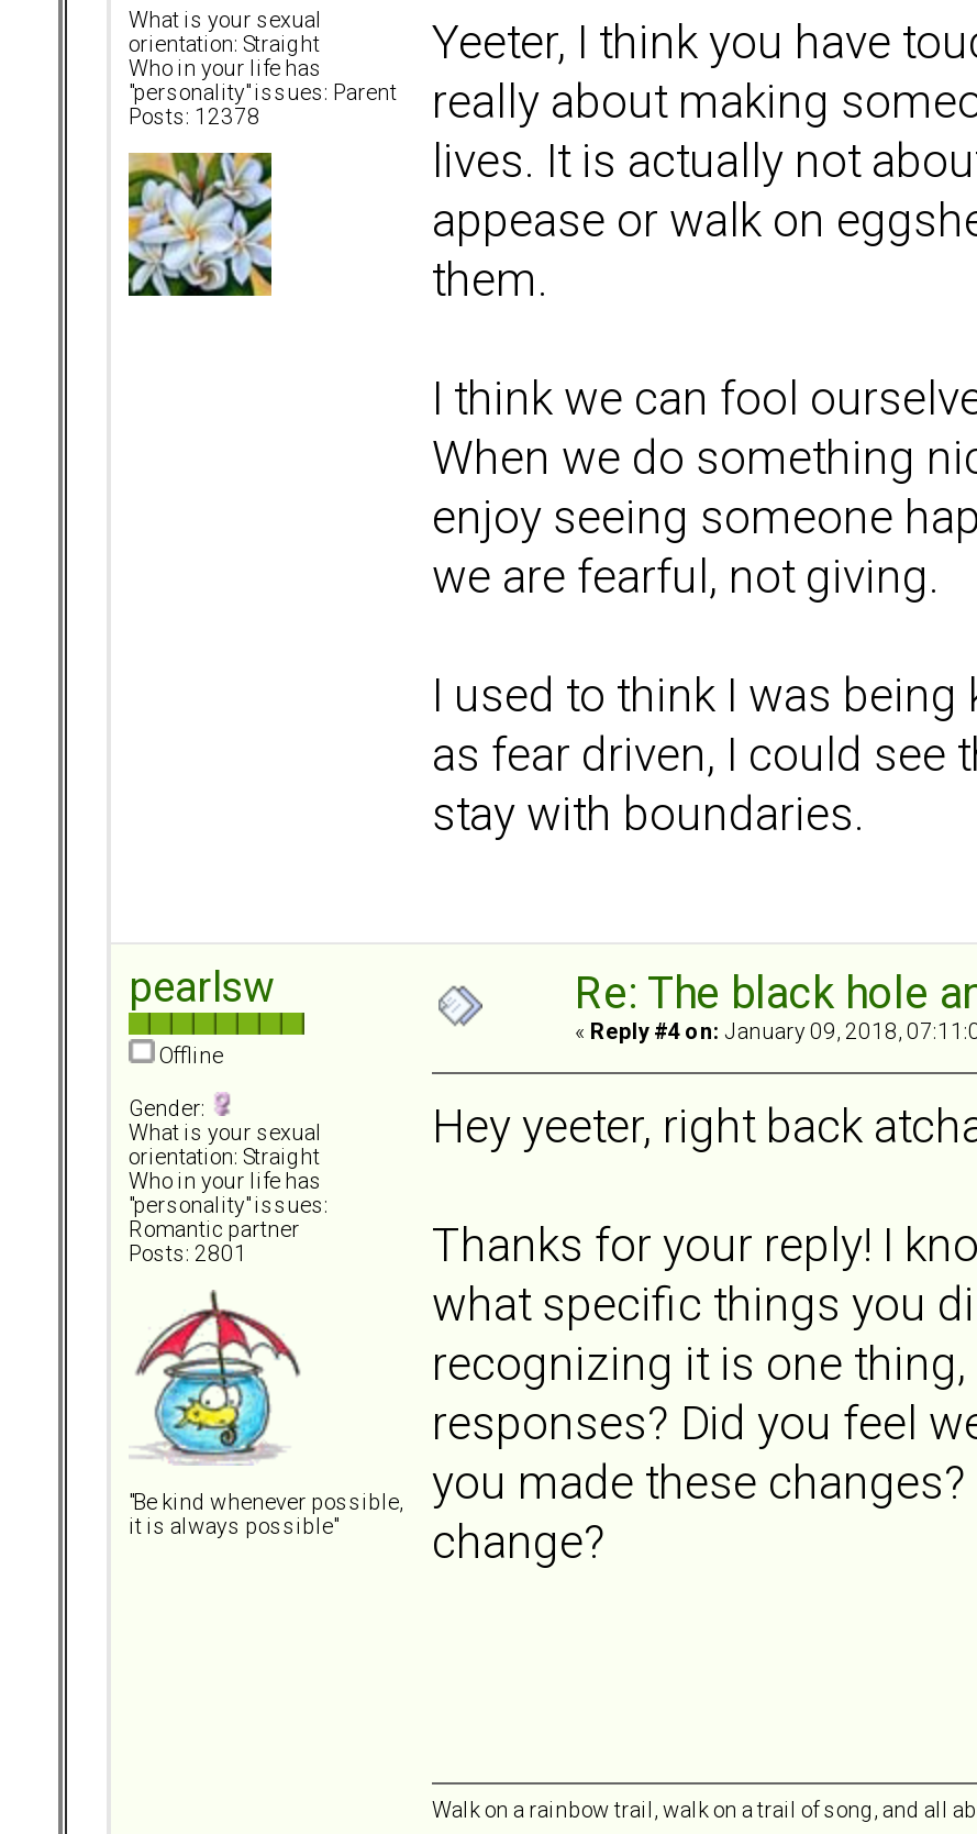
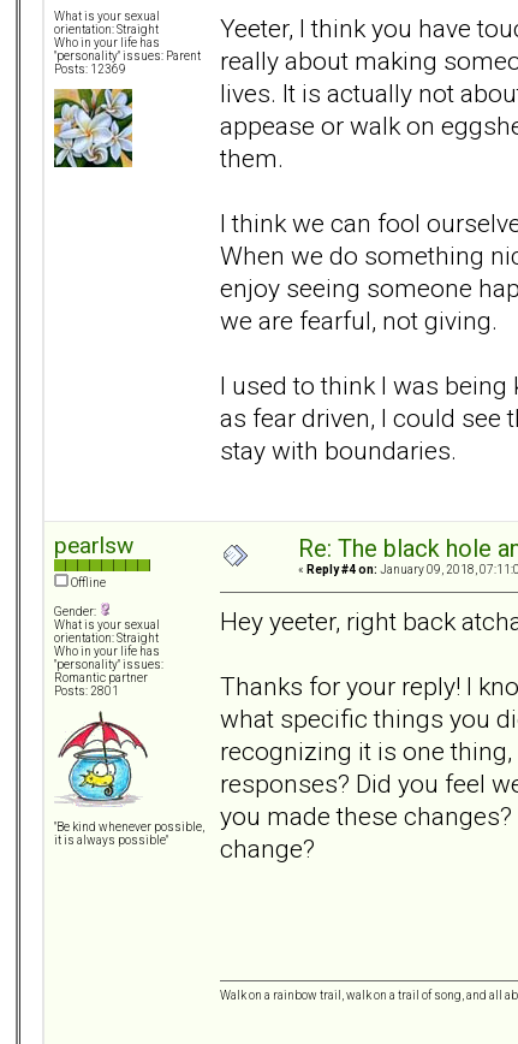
- Posts: 12378
+ Posts: 12369
